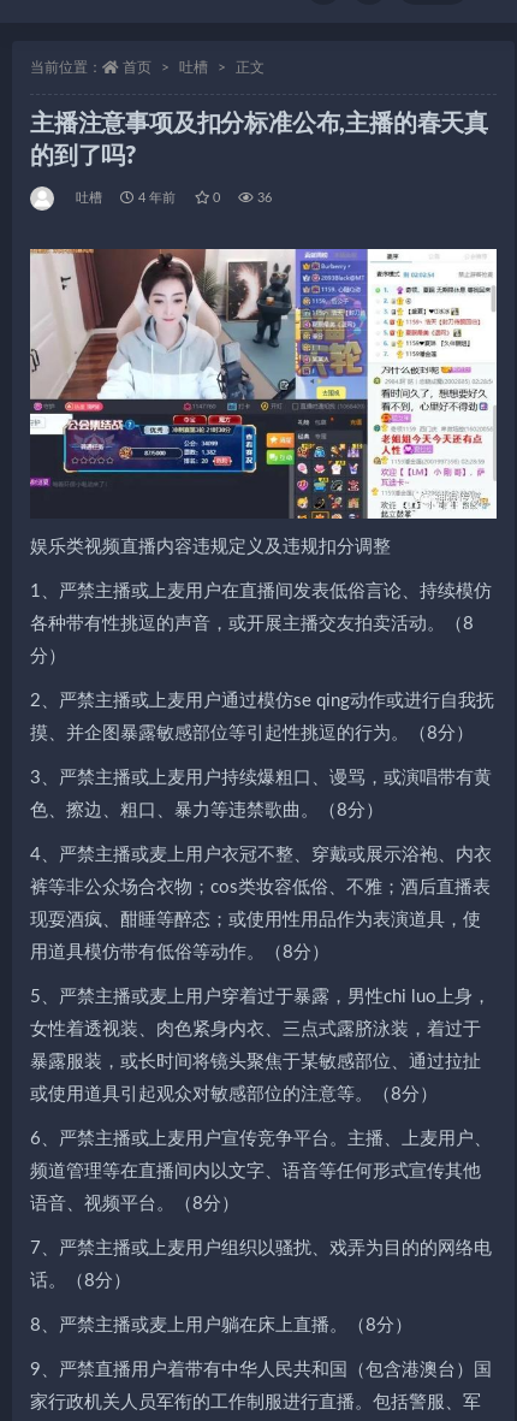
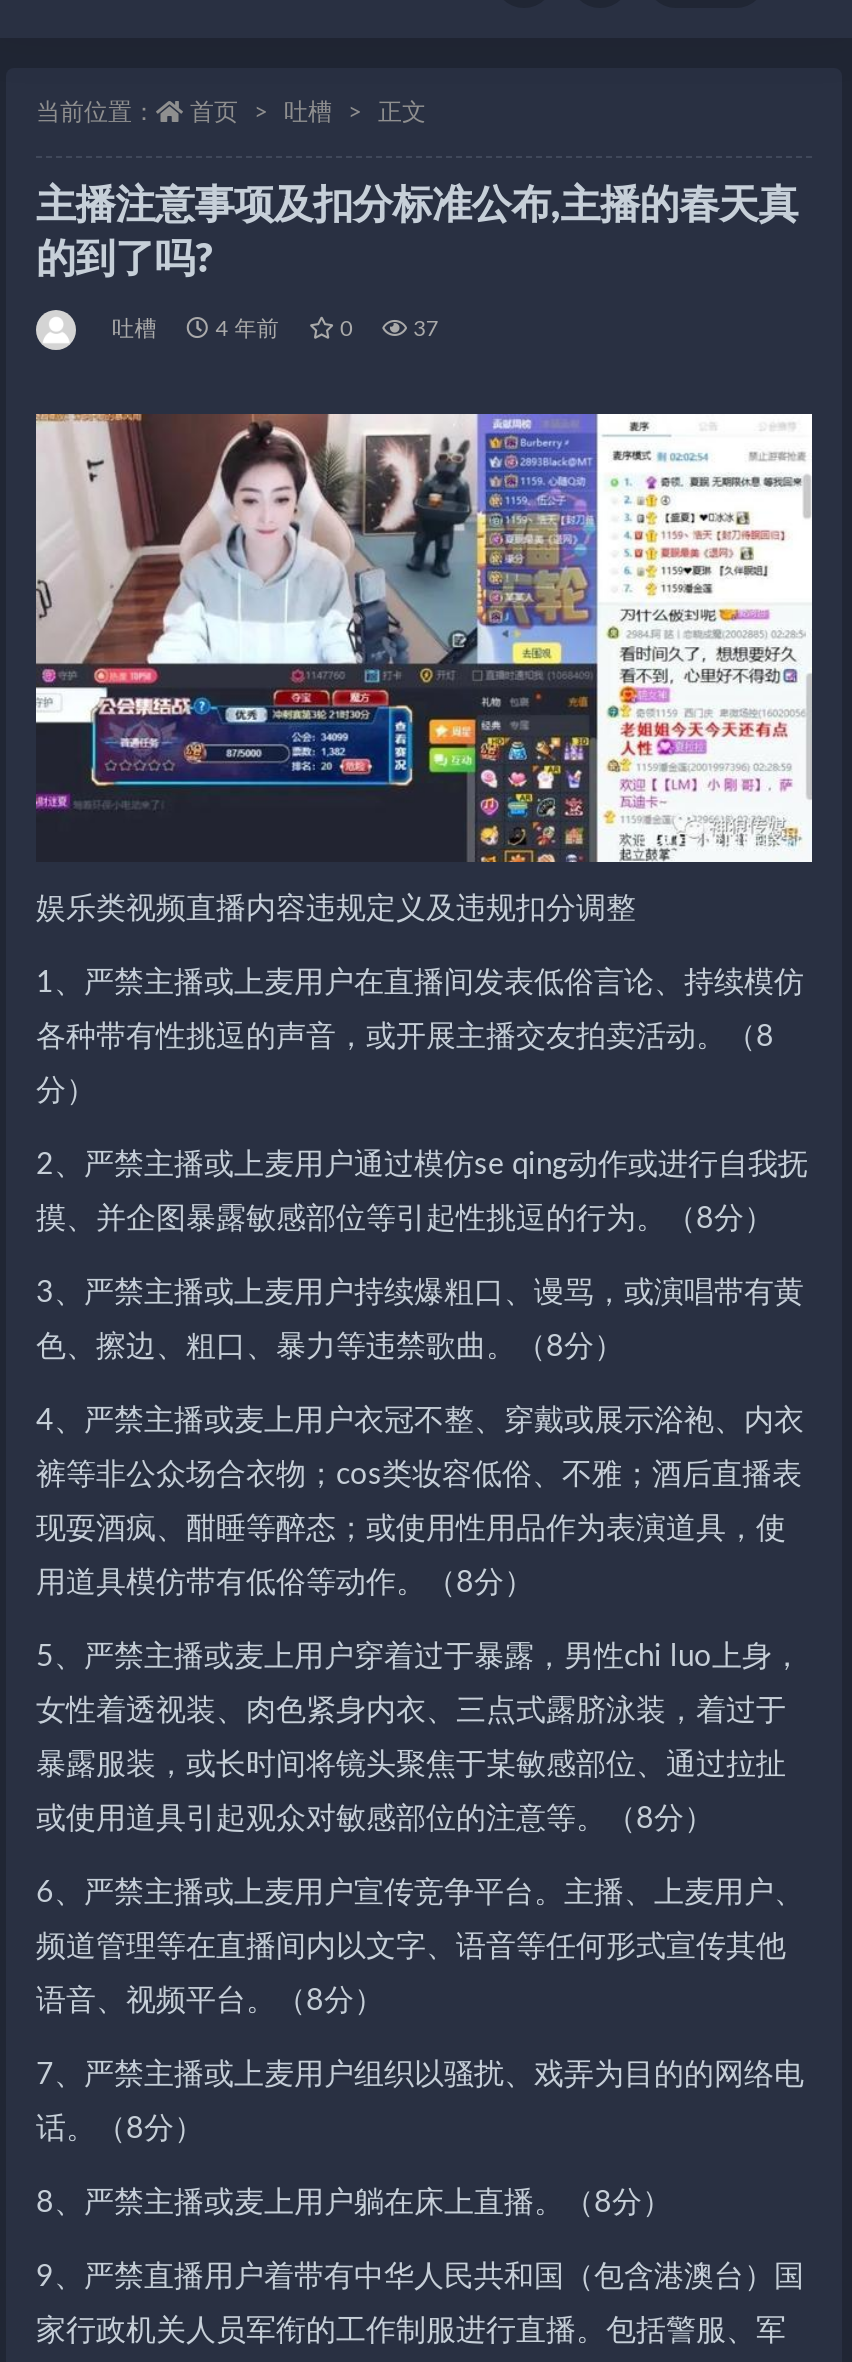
- 36
+ 37
